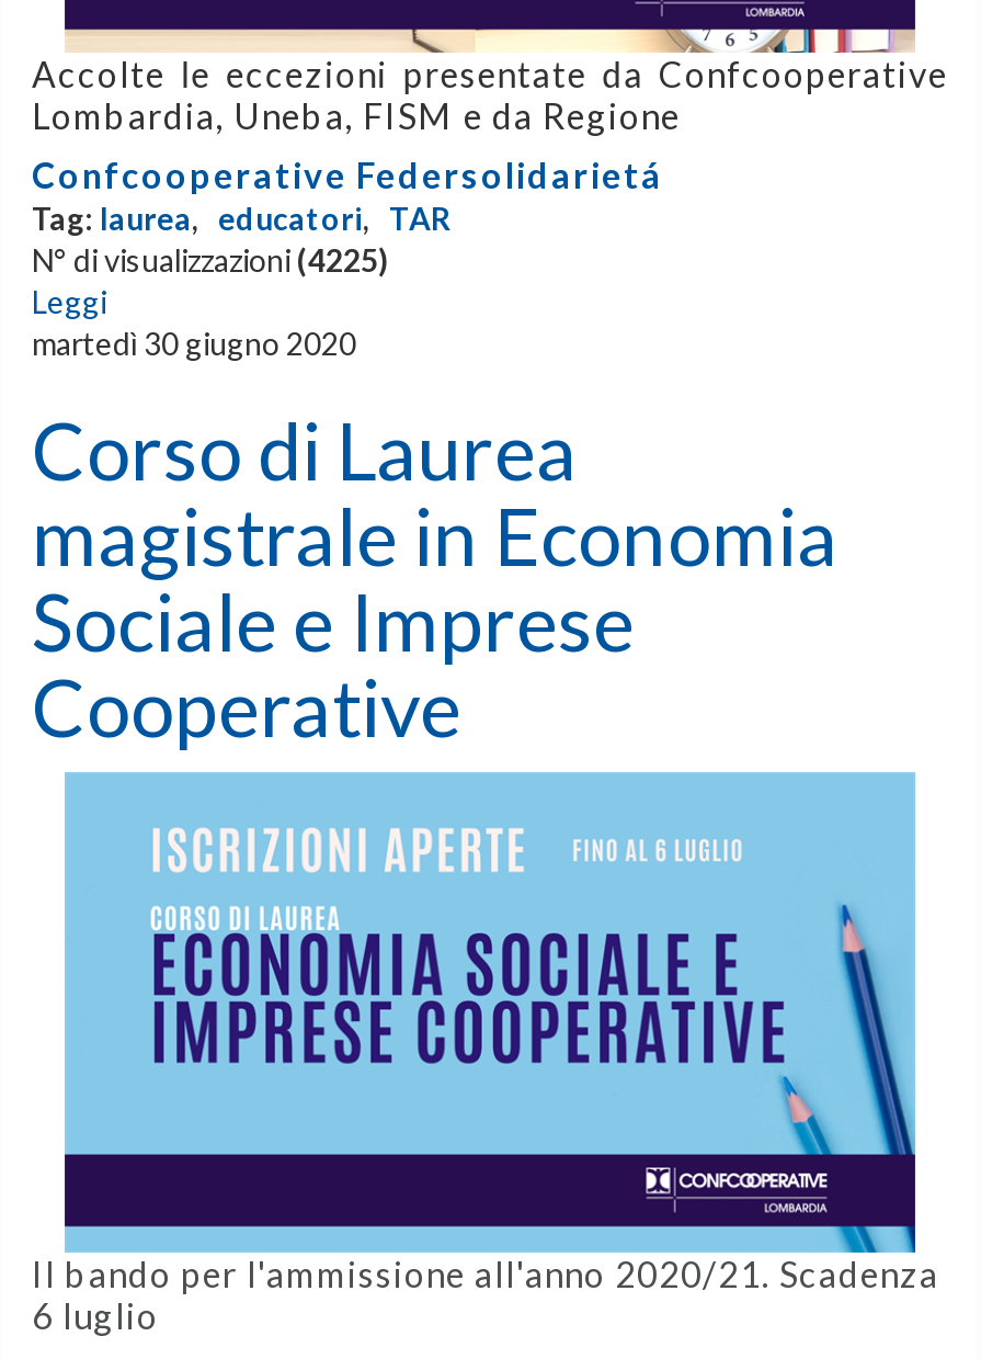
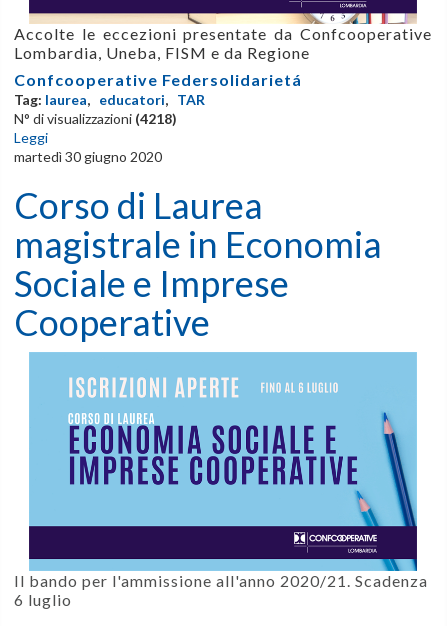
- N° di visualizzazioni (4225)
+ N° di visualizzazioni (4218)
